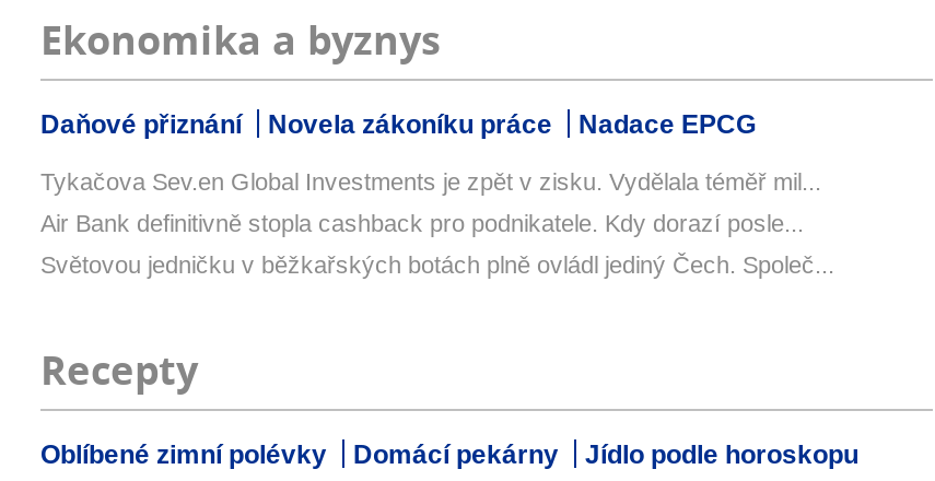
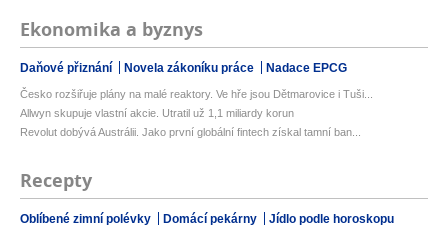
- Tykačova Sev.en Global Investments je zpět v zisku. Vydělala téměř mil...
+ Česko rozšiřuje plány na malé reaktory. Ve hře jsou Dětmarovice i Tuši...

- Air Bank definitivně stopla cashback pro podnikatele. Kdy dorazí posle...
+ Allwyn skupuje vlastní akcie. Utratil už 1,1 miliardy korun

- Světovou jedničku v běžkařských botách plně ovládl jediný Čech. Společ...
+ Revolut dobývá Austrálii. Jako první globální fintech získal tamní ban...
